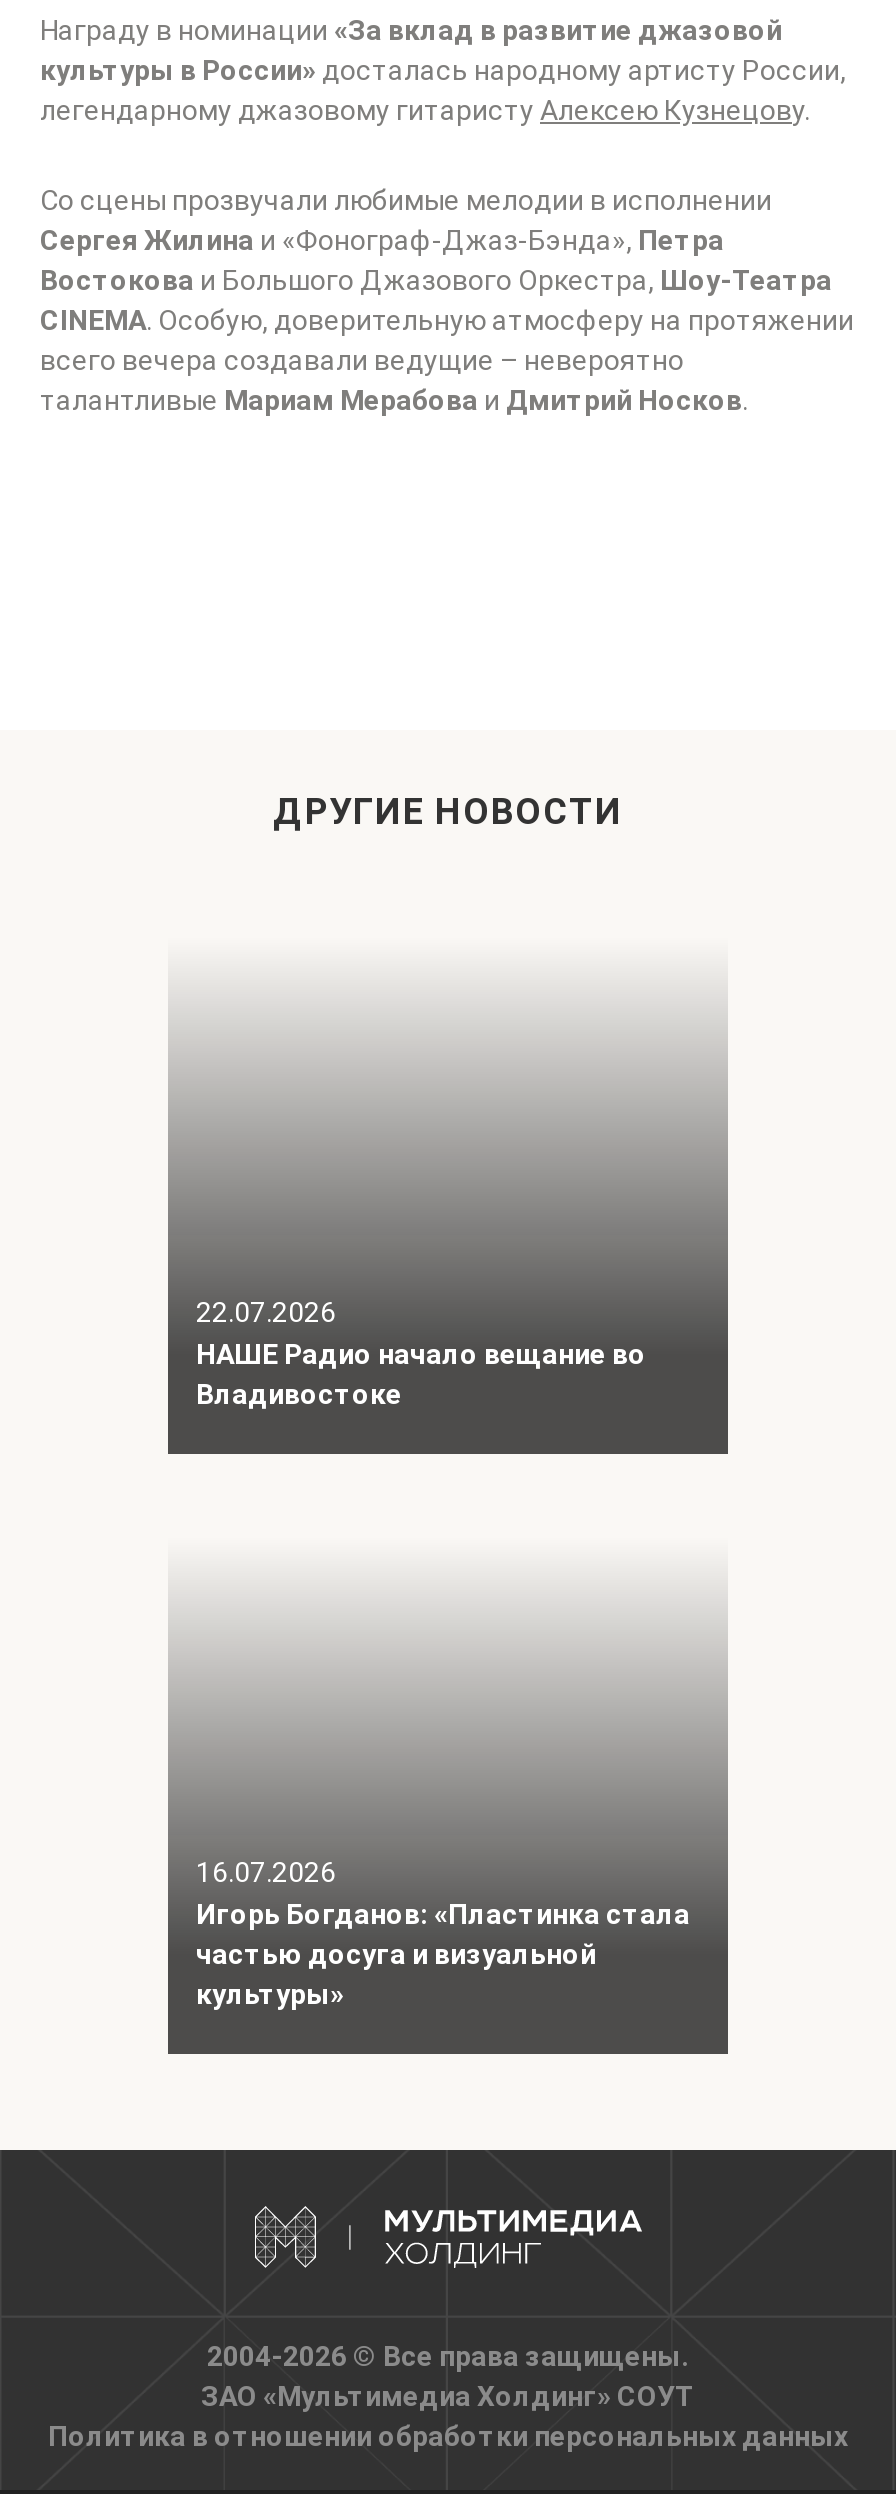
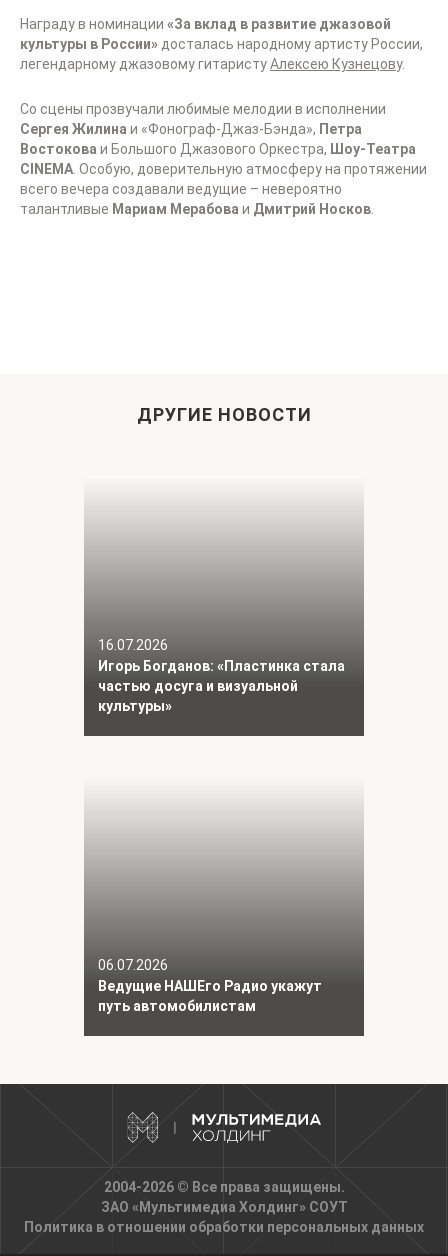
- 22.07.2026
- НАШЕ Радио начало вещание во
- Владивостоке

moved up: 16.07.2026 | Игорь Богданов: «Пластинка стала | частью досуга и визуальной | культуры»

+ 06.07.2026
+ Ведущие НАШЕго Радио укажут
+ путь автомобилистам
